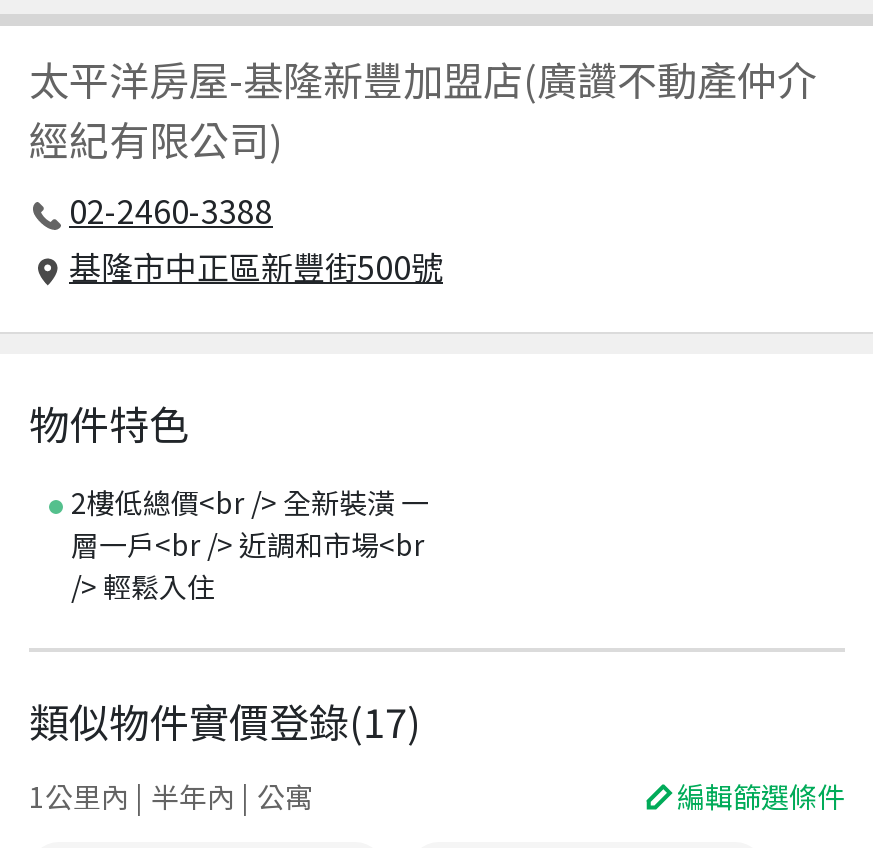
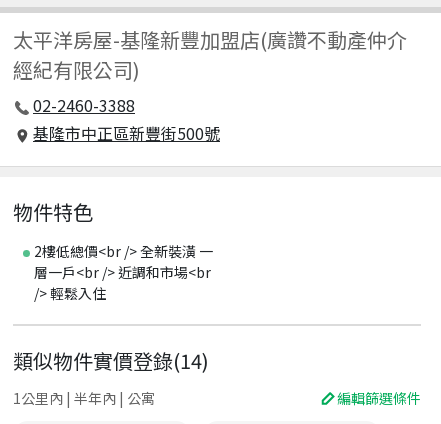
- 類似物件實價登錄(17)
+ 類似物件實價登錄(14)
